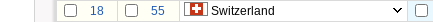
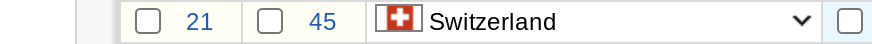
- 18
+ 21

- 55
+ 45
